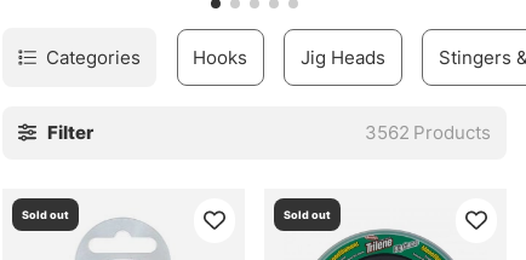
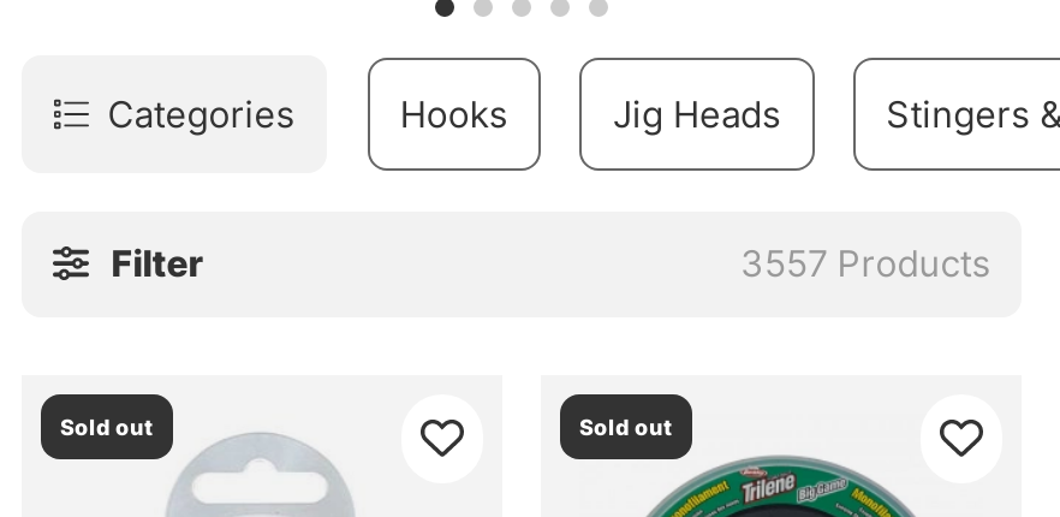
- 3562 Products
+ 3557 Products
